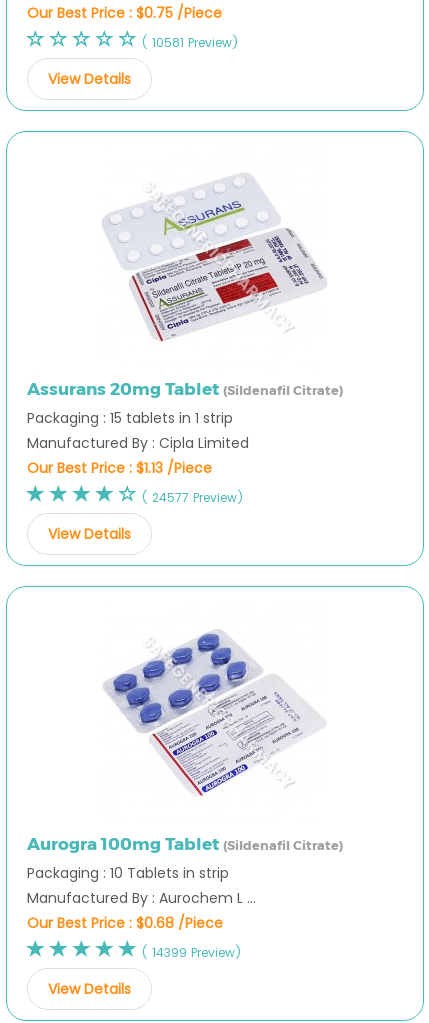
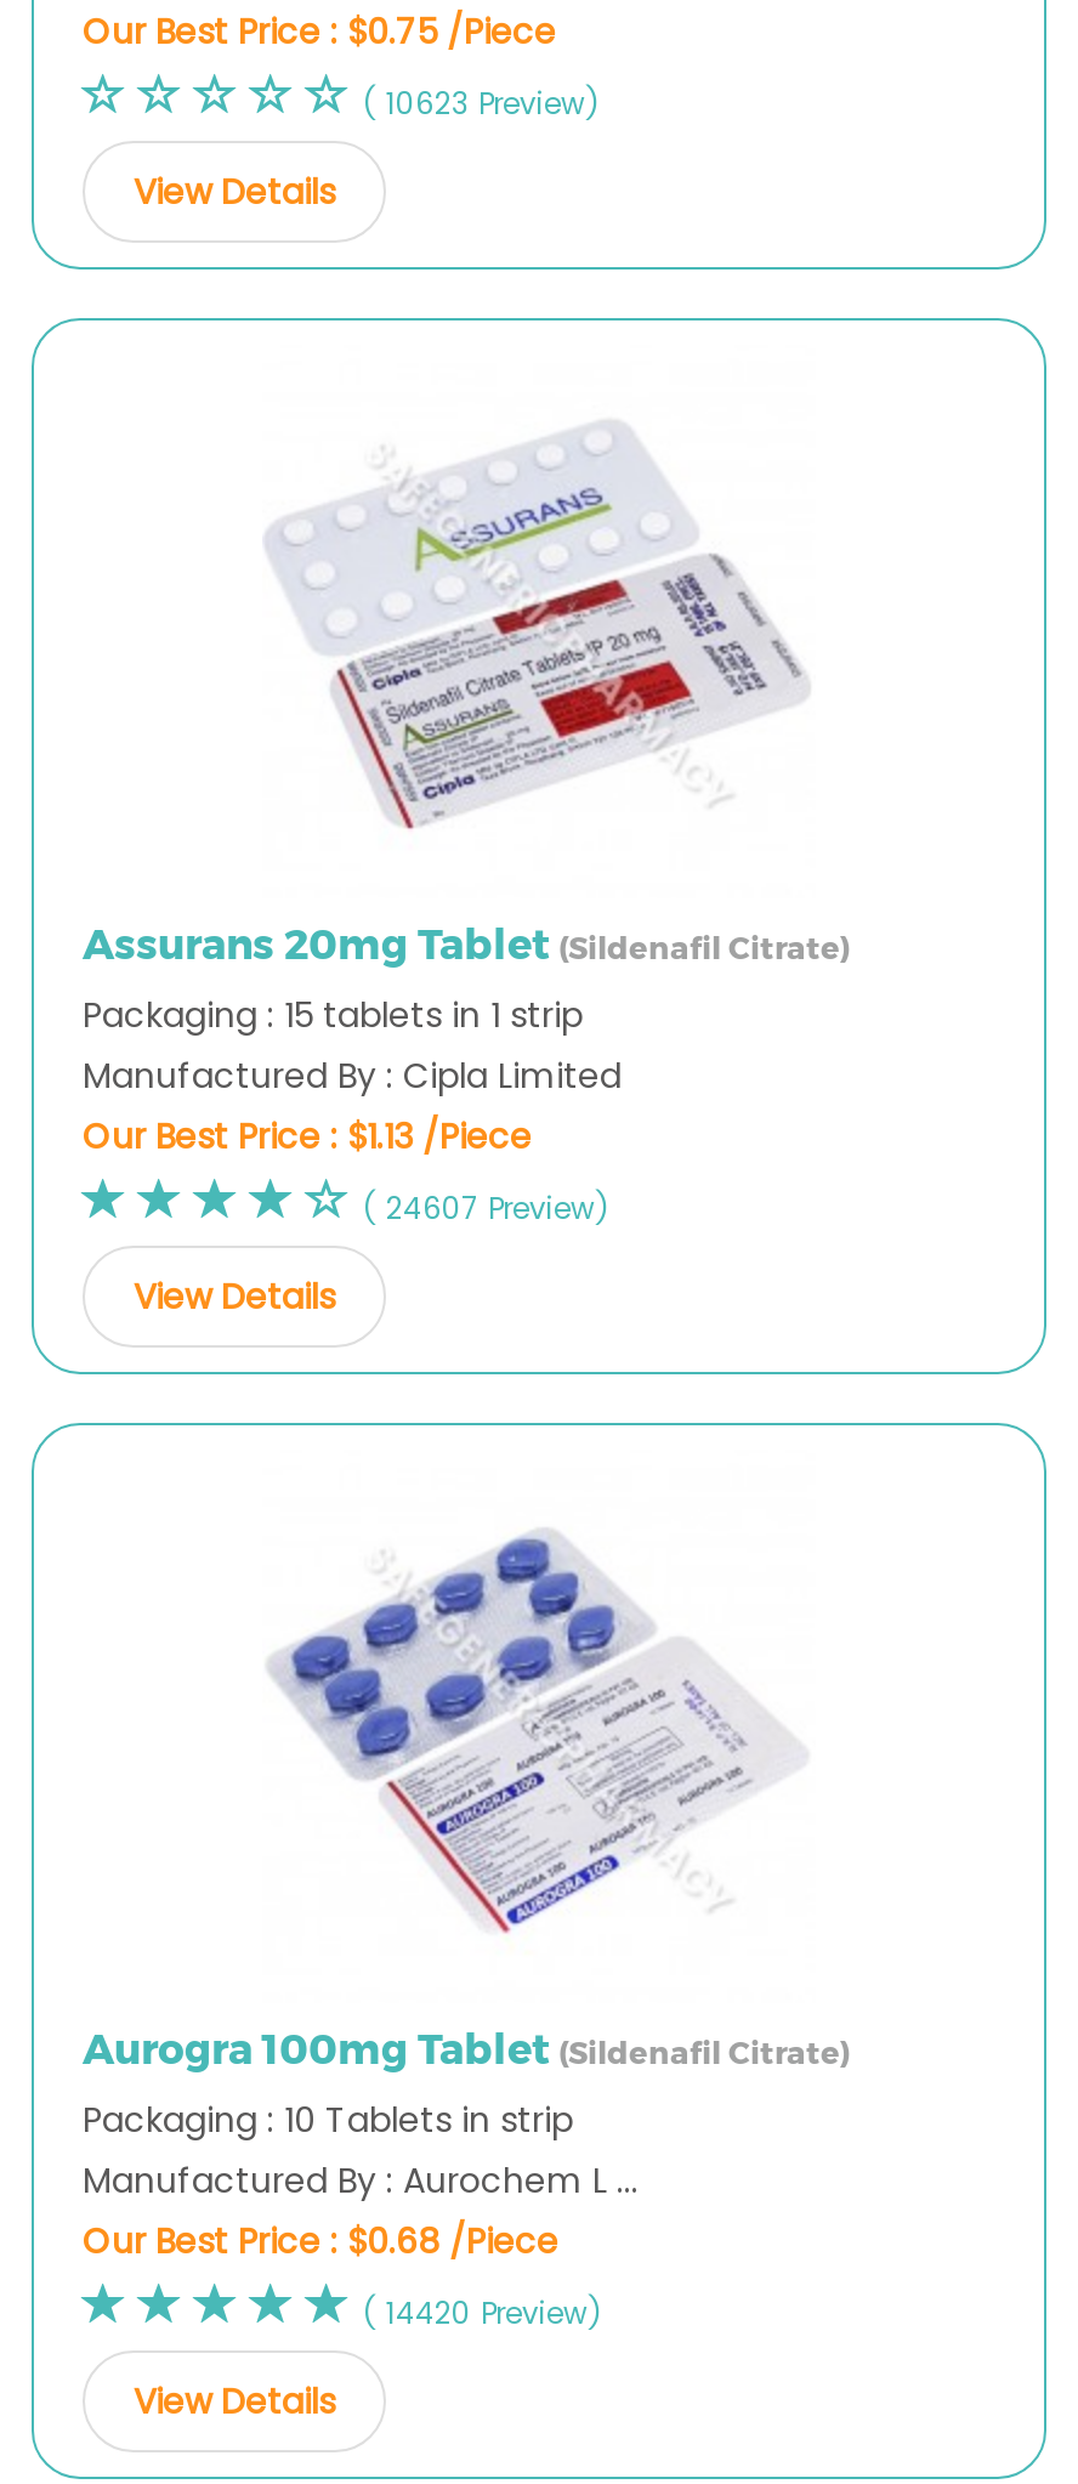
- ( 10581 Preview)
+ ( 10623 Preview)

- ( 24577 Preview)
+ ( 24607 Preview)

- ( 14399 Preview)
+ ( 14420 Preview)
